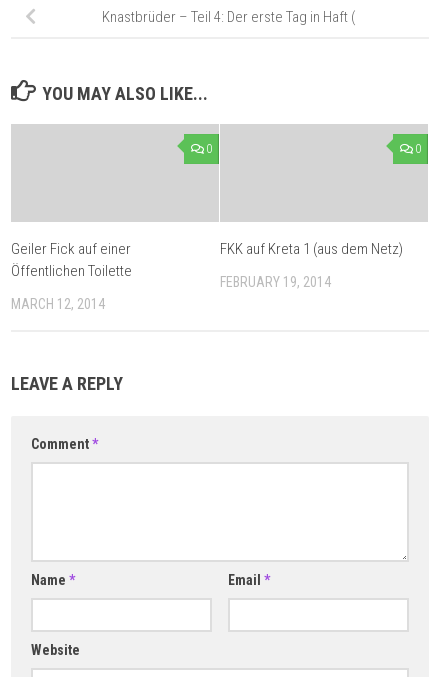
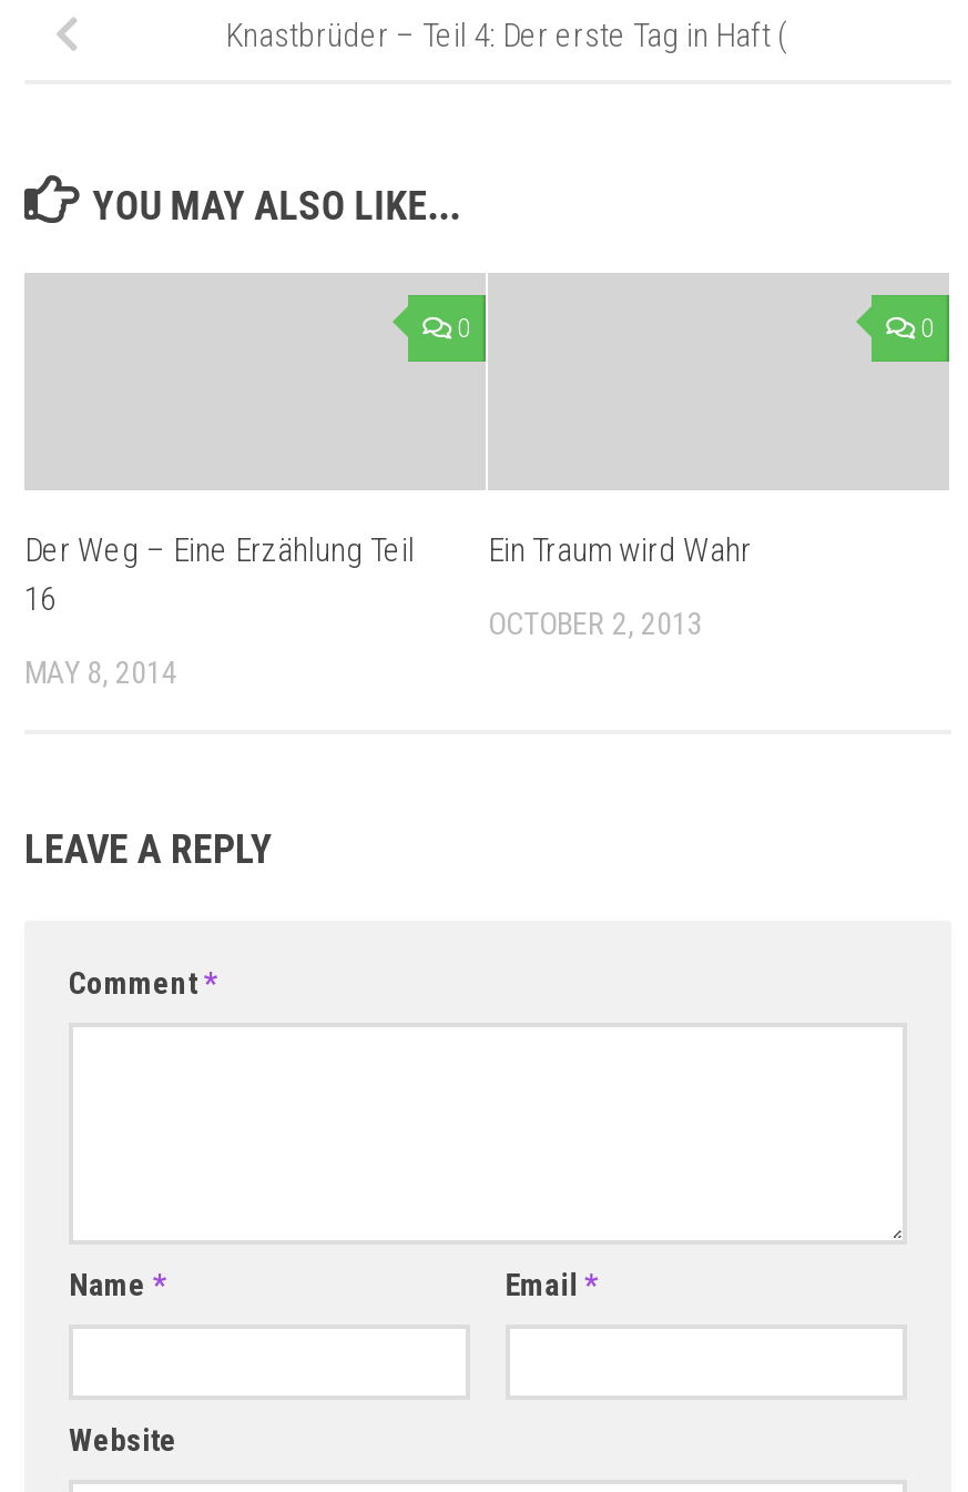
- Geiler Fick auf einer
- Öffentlichen Toilette
+ Der Weg – Eine Erzählung Teil
+ 16

- FKK auf Kreta 1 (aus dem Netz)
+ Ein Traum wird Wahr

- FEBRUARY 19, 2014
+ OCTOBER 2, 2013

- MARCH 12, 2014
+ MAY 8, 2014
